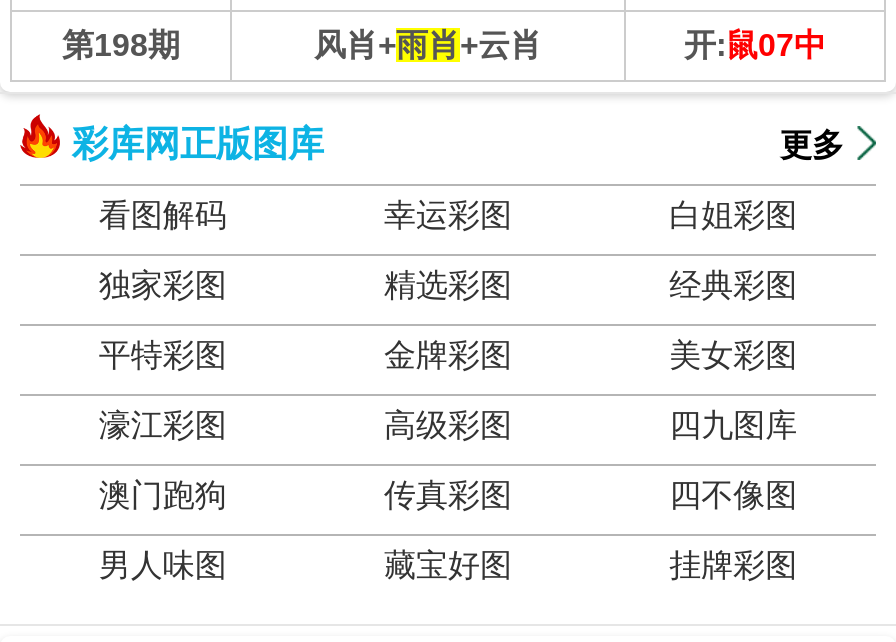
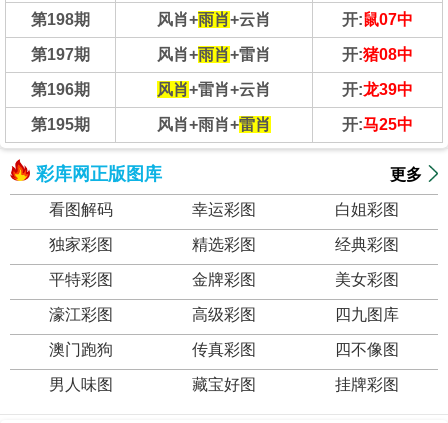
+ 第197期
+ 风肖+雨肖+雷肖
+ 开:猪08中
+ 第196期
+ 风肖+雷肖+云肖
+ 开:龙39中
+ 第195期
+ 风肖+雨肖+雷肖
+ 开:马25中
